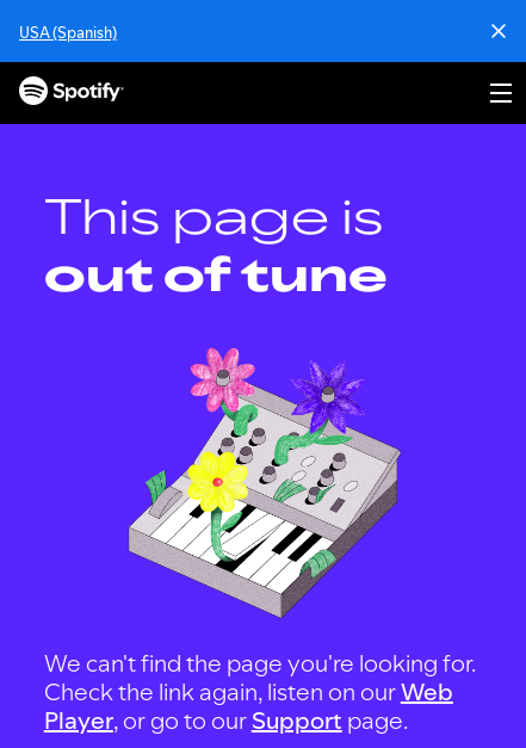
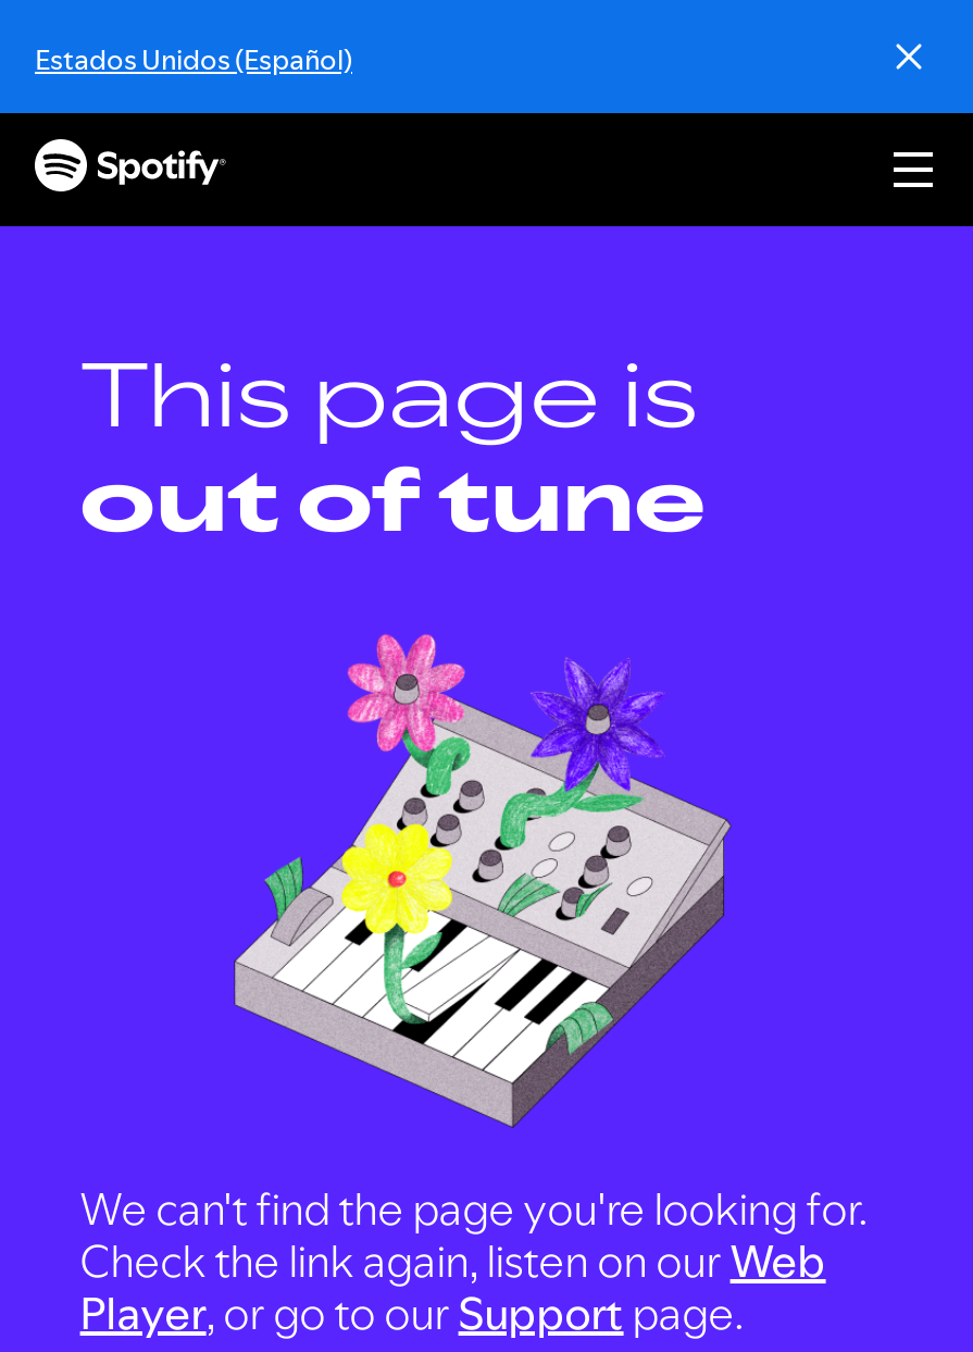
- USA (Spanish)
+ Estados Unidos (Español)
